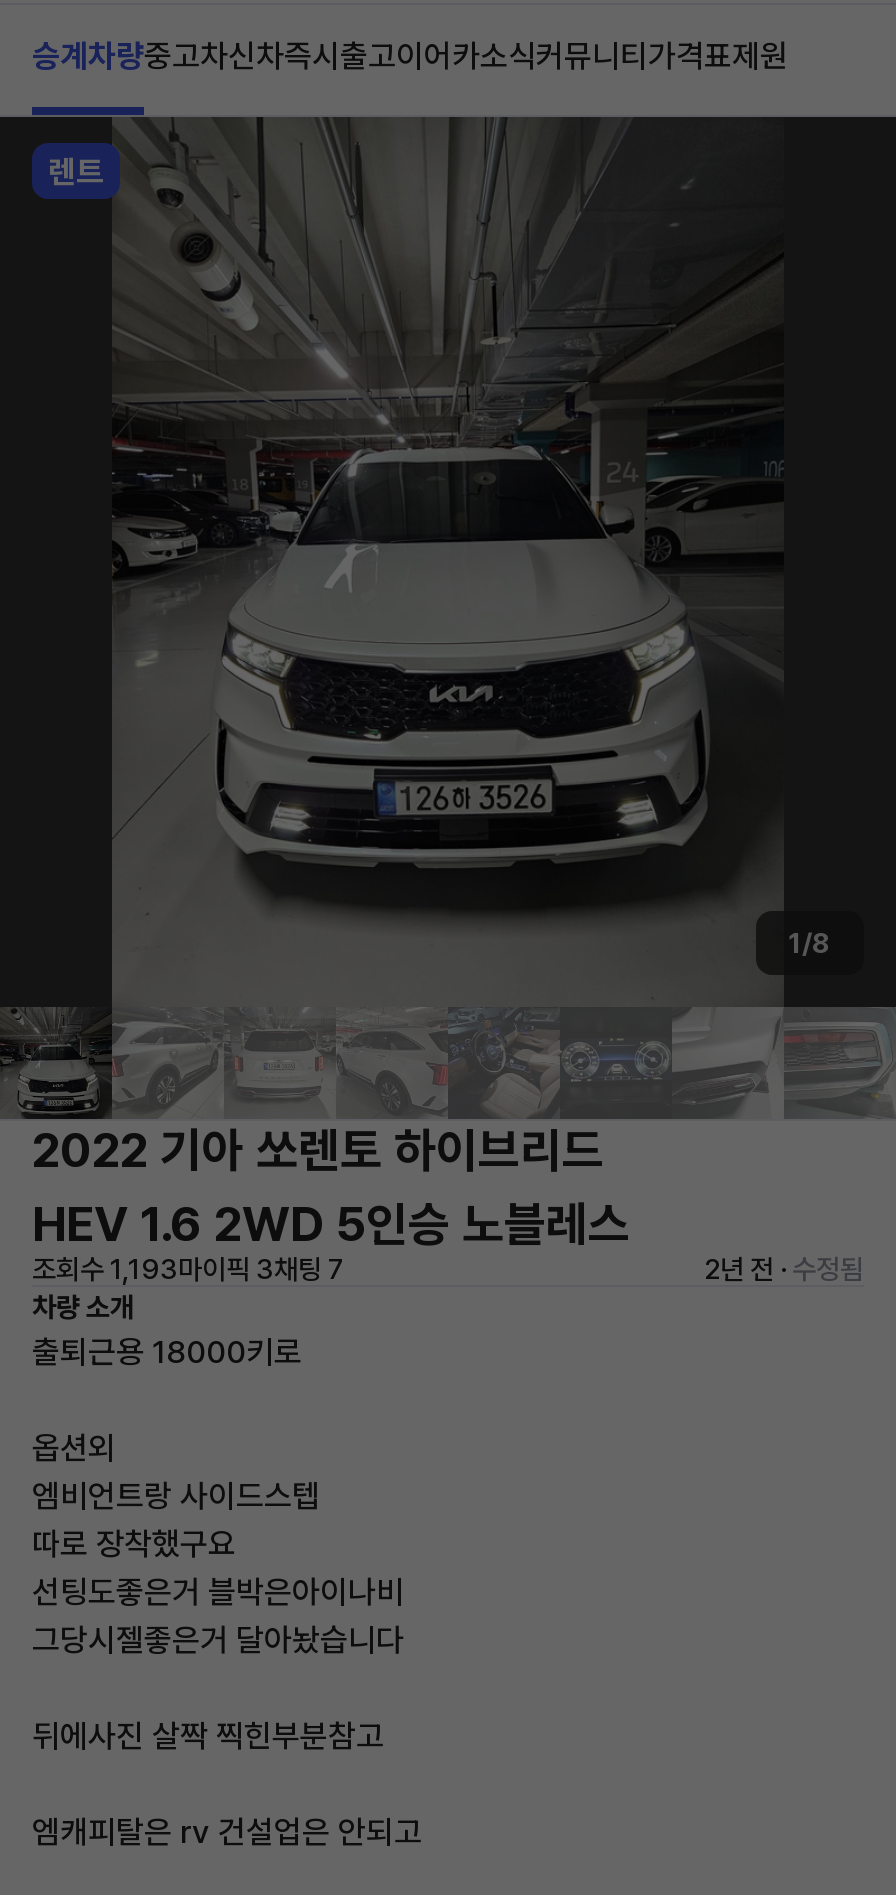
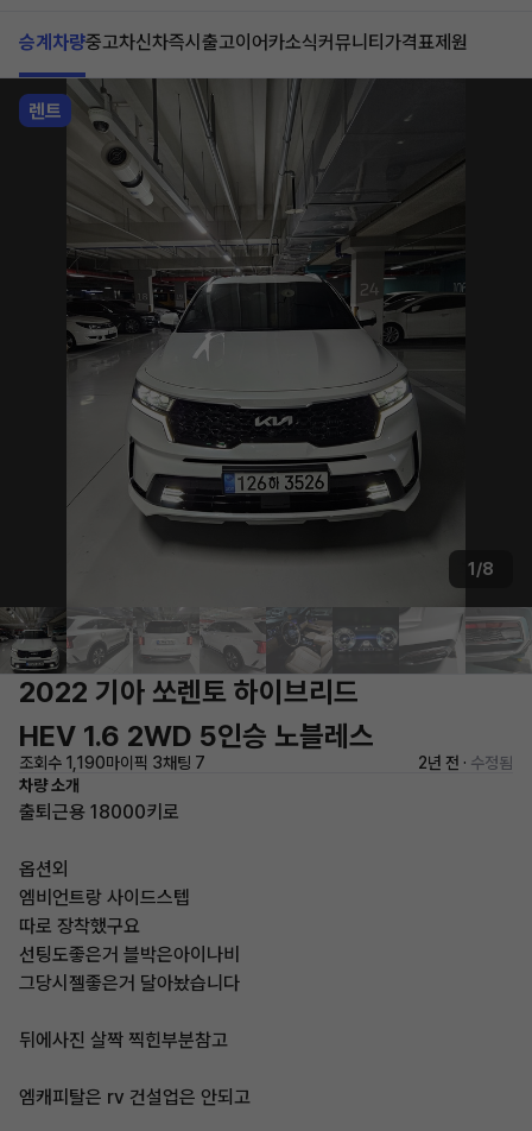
- 조회수 1,193마이픽 3채팅 7
+ 조회수 1,190마이픽 3채팅 7
